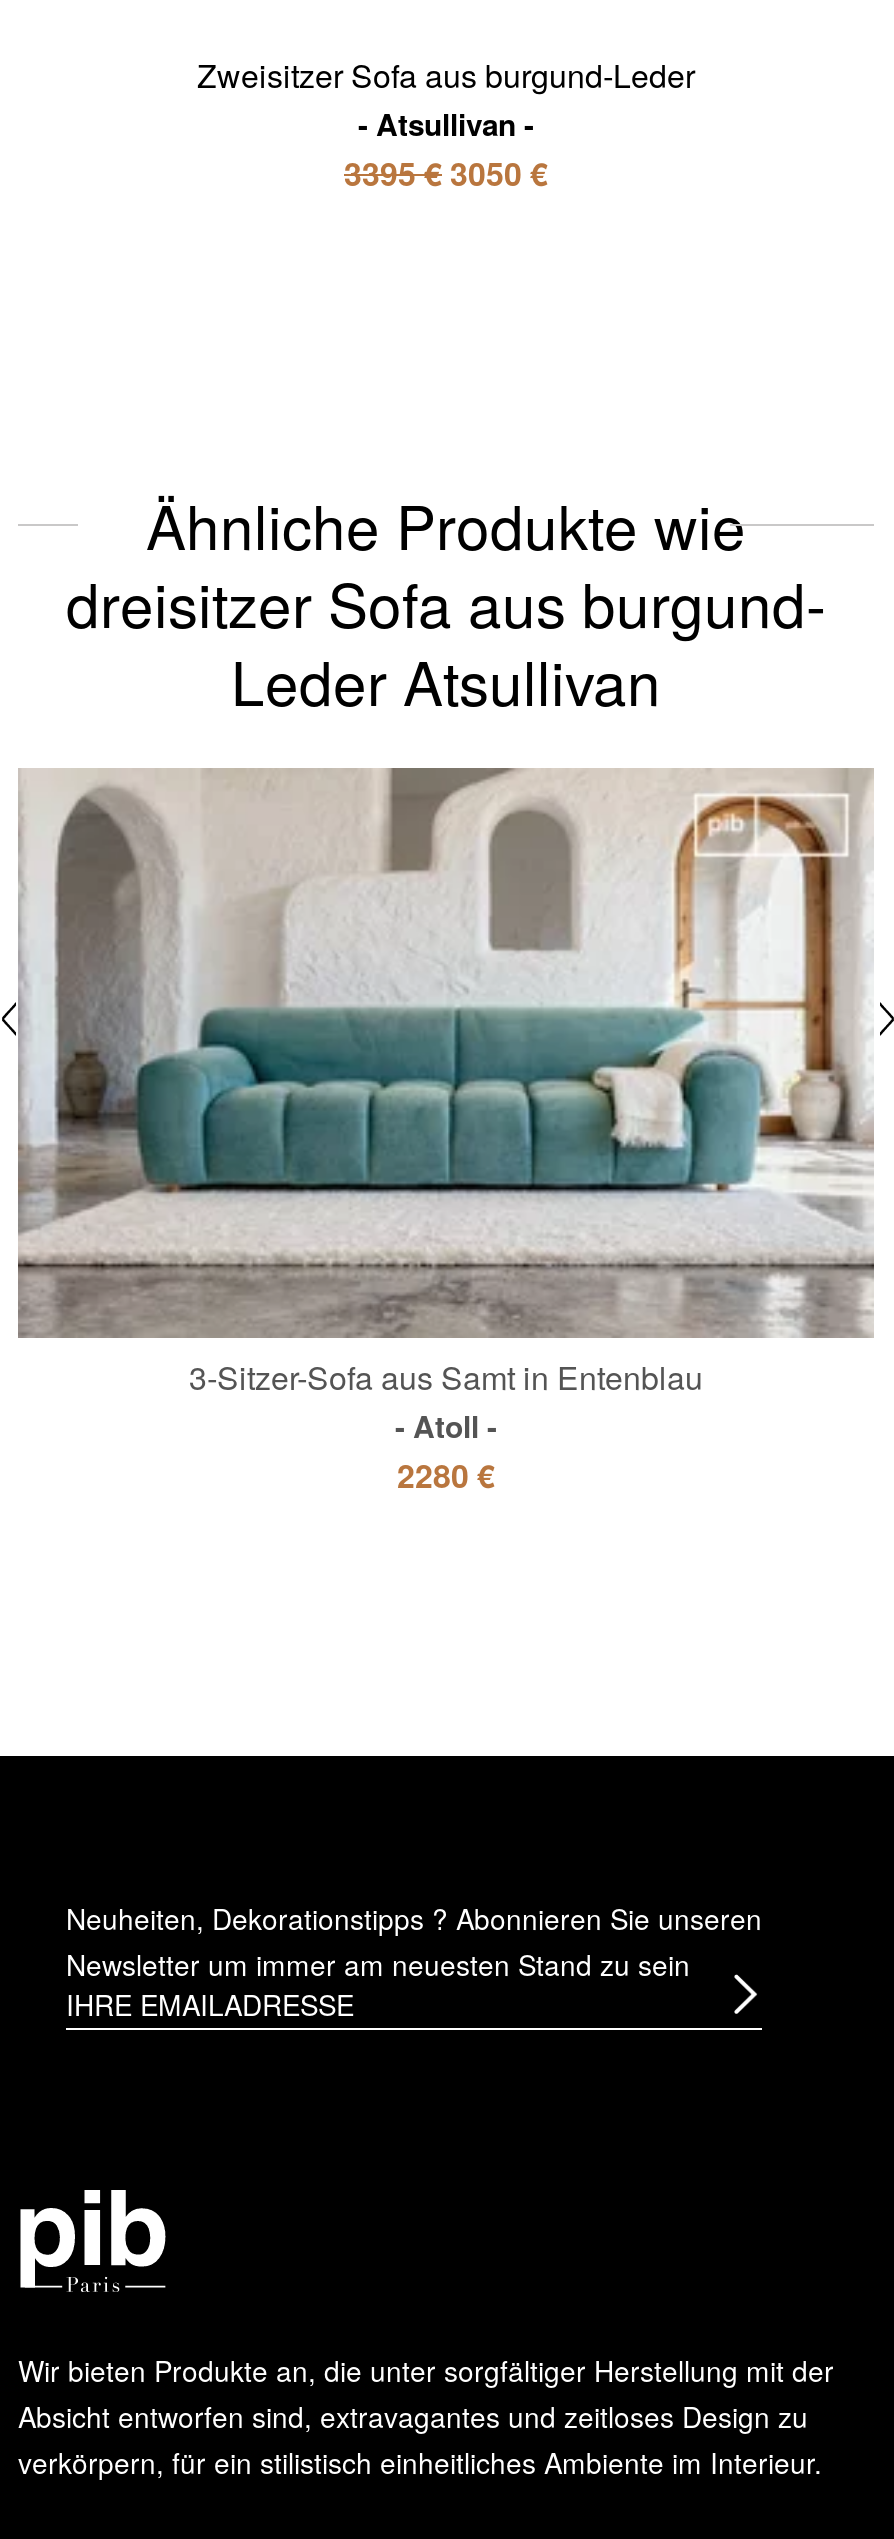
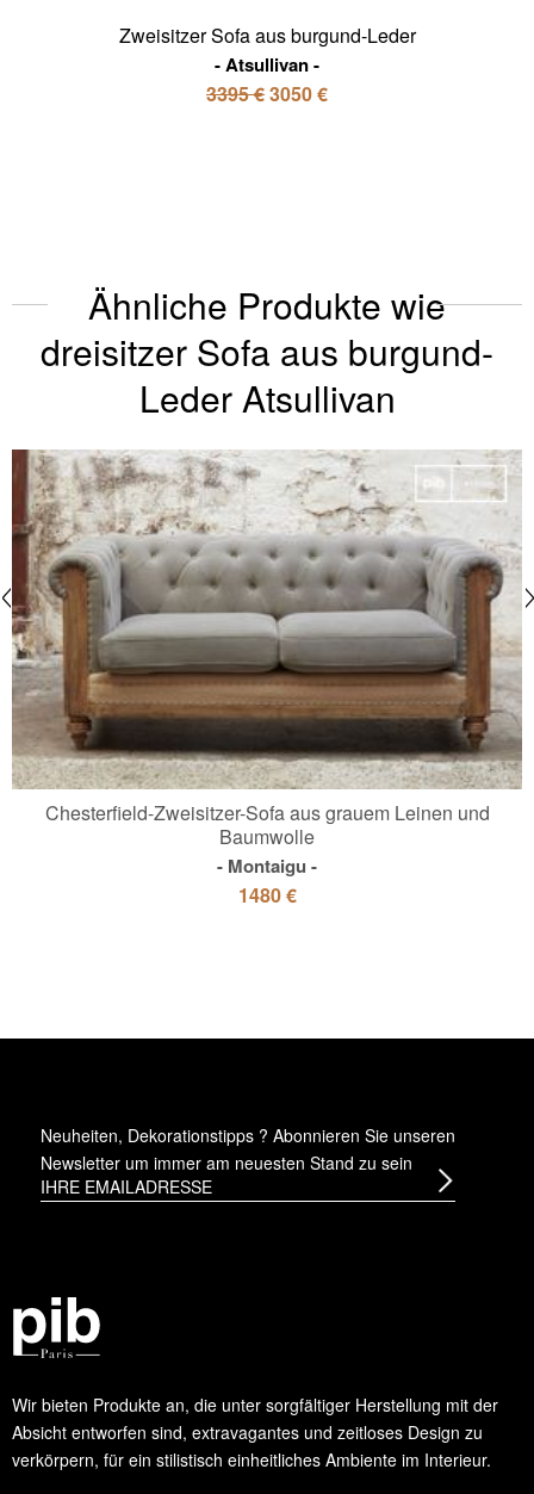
- [image]
- 3-Sitzer-Sofa aus Samt in Entenblau
- Atoll
- 2280 €
+ [image]
+ Chesterfield-Zweisitzer-Sofa aus grauem Leinen und
+ Baumwolle
+ Montaigu
+ 1480 €
